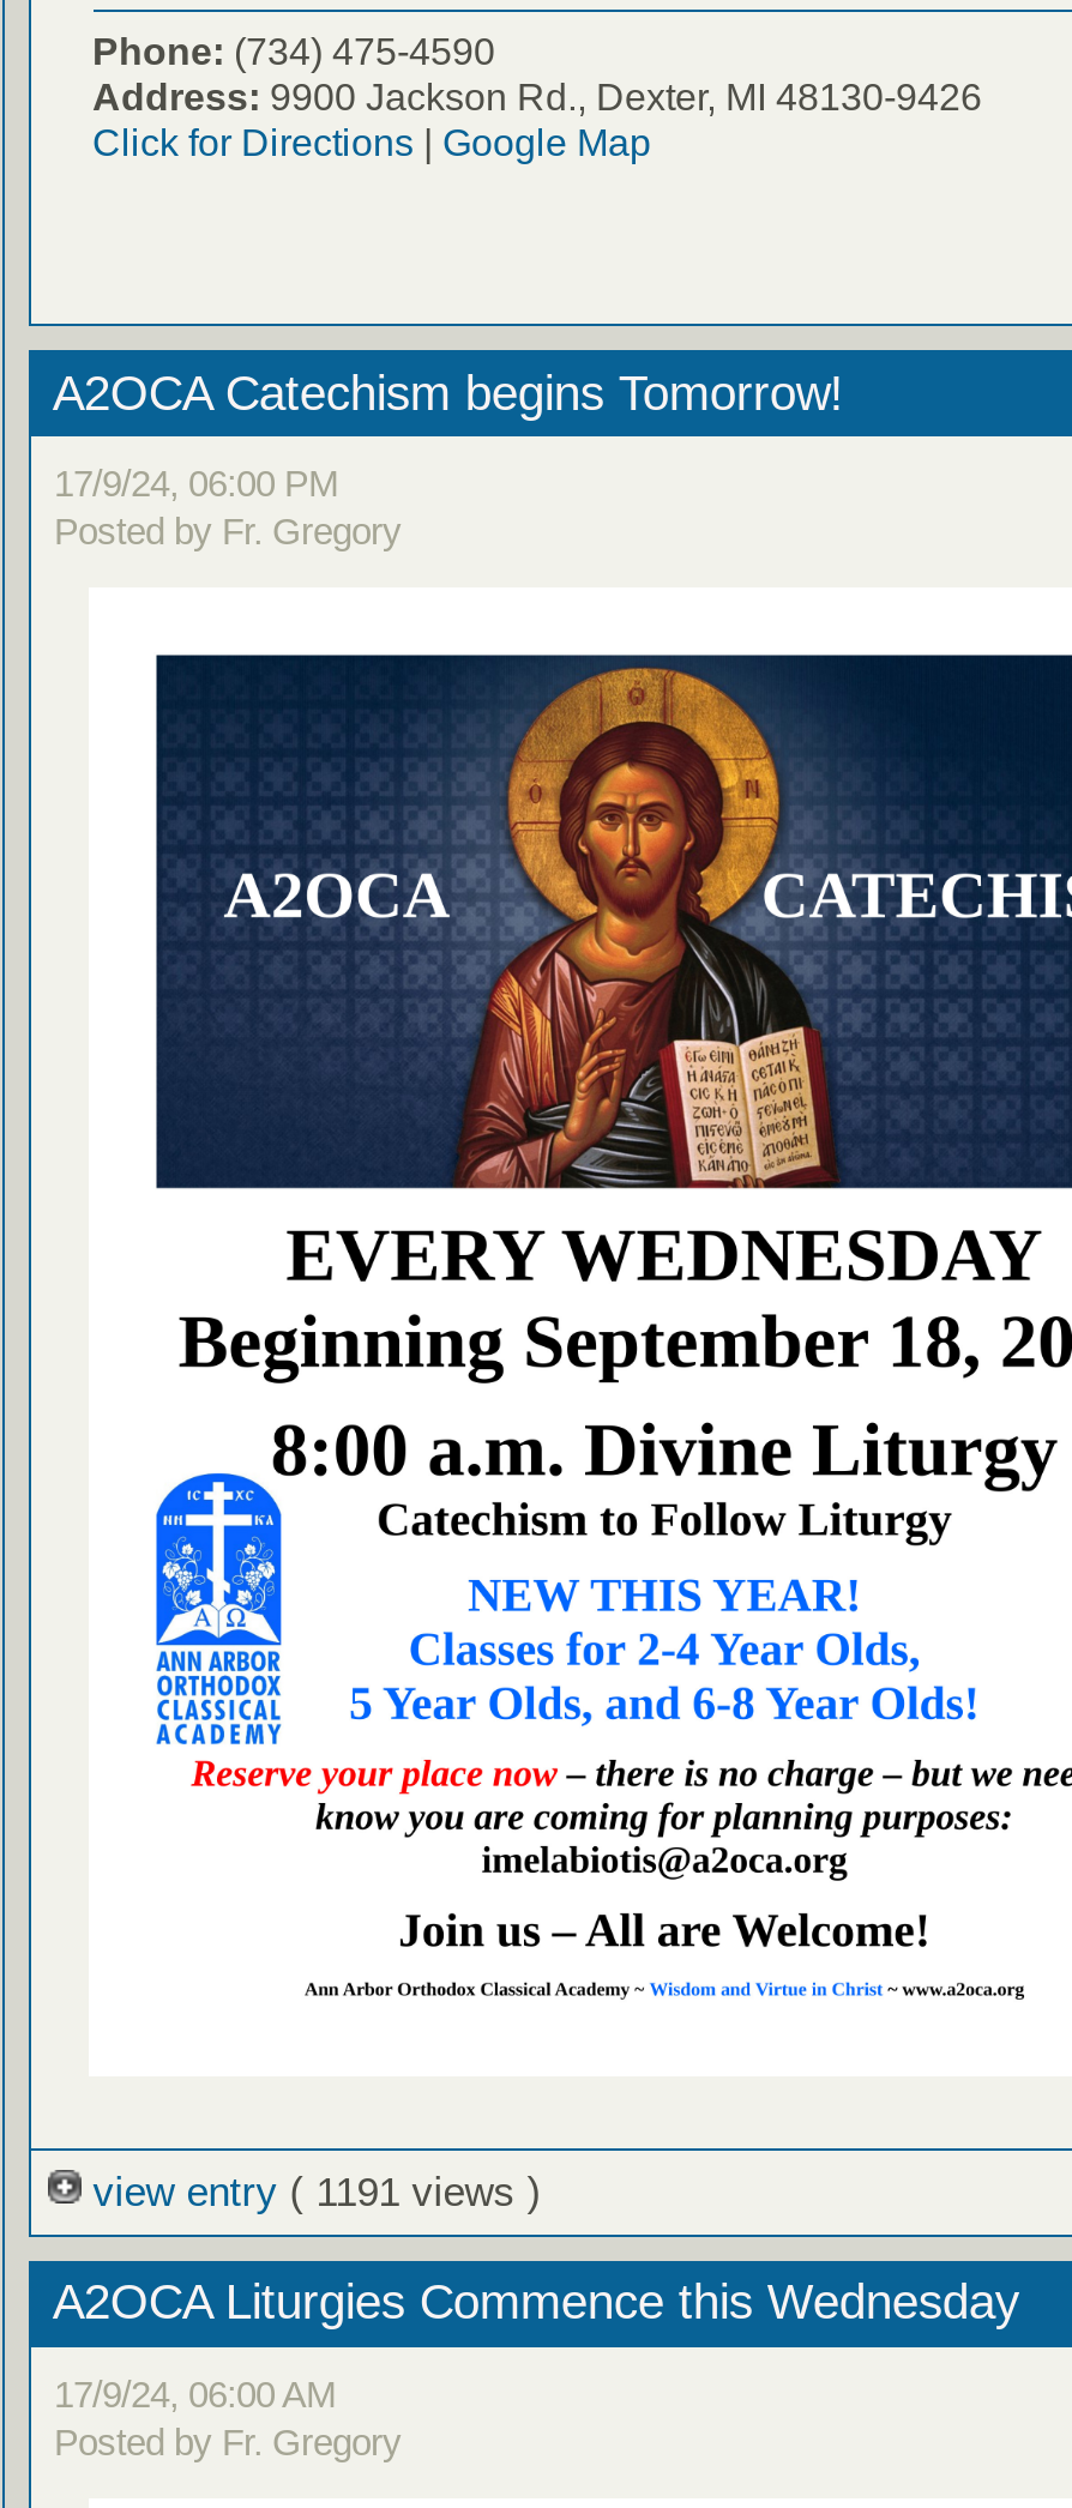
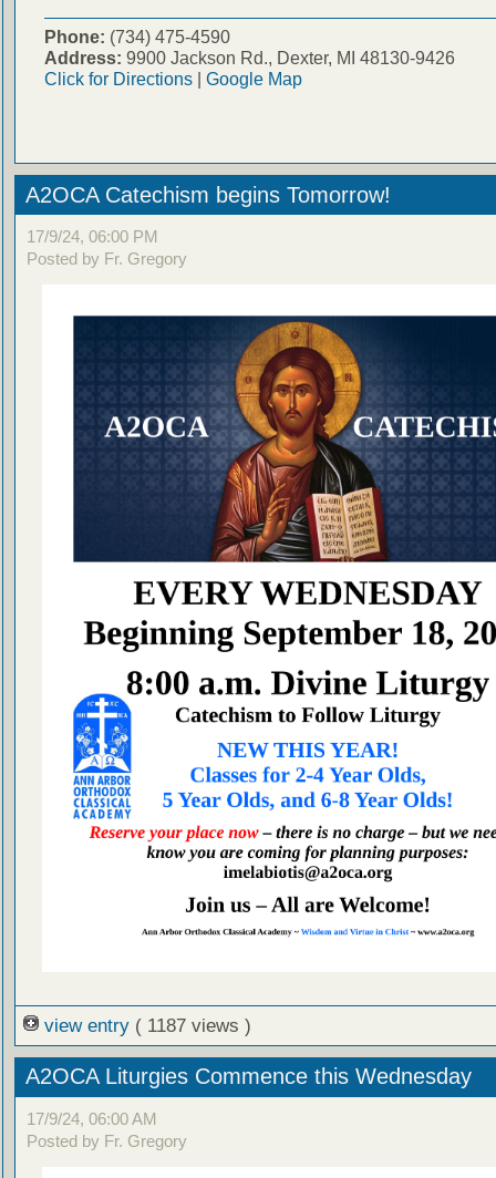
- view entry ( 1191 views )
+ view entry ( 1187 views )
